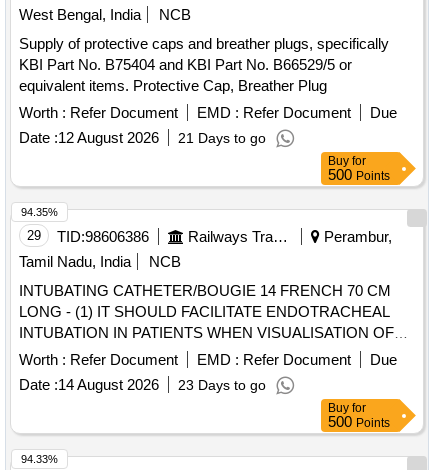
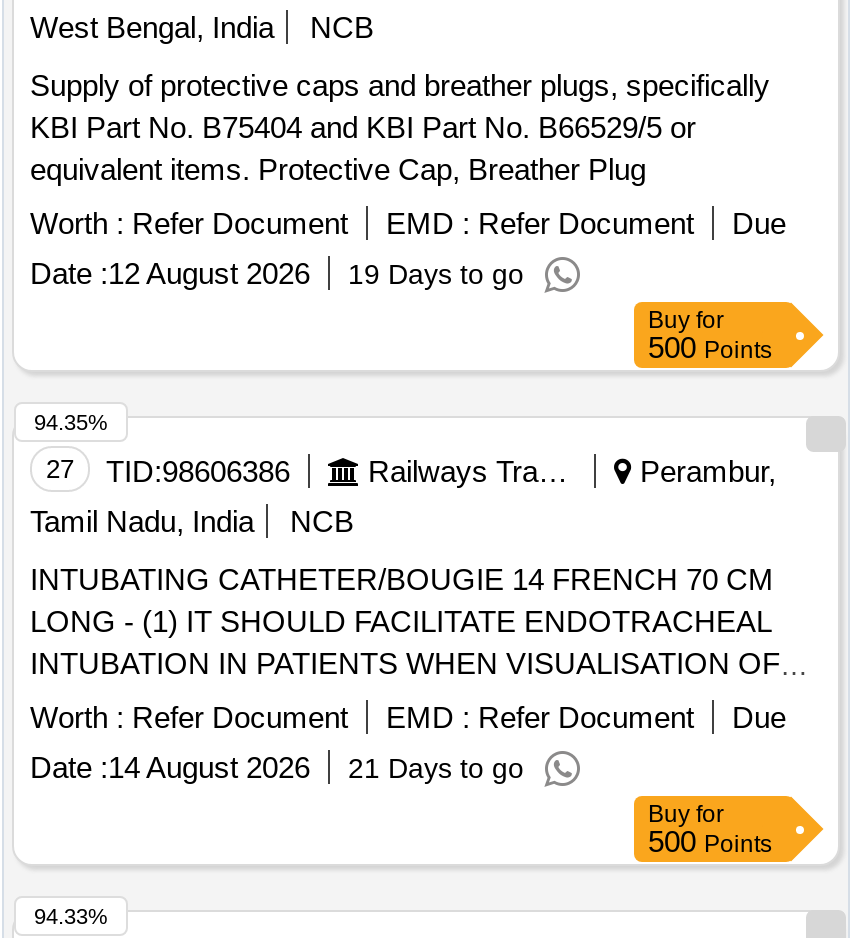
- Date : 12 August 2026 21 Days to go
+ Date : 12 August 2026 19 Days to go

- 29 TID:98606386
+ 27 TID:98606386

- Date : 14 August 2026 23 Days to go
+ Date : 14 August 2026 21 Days to go
